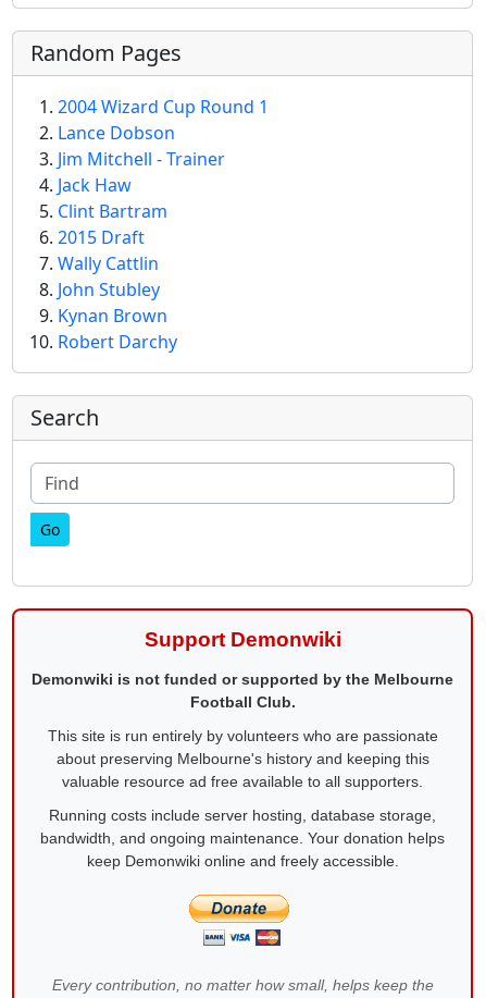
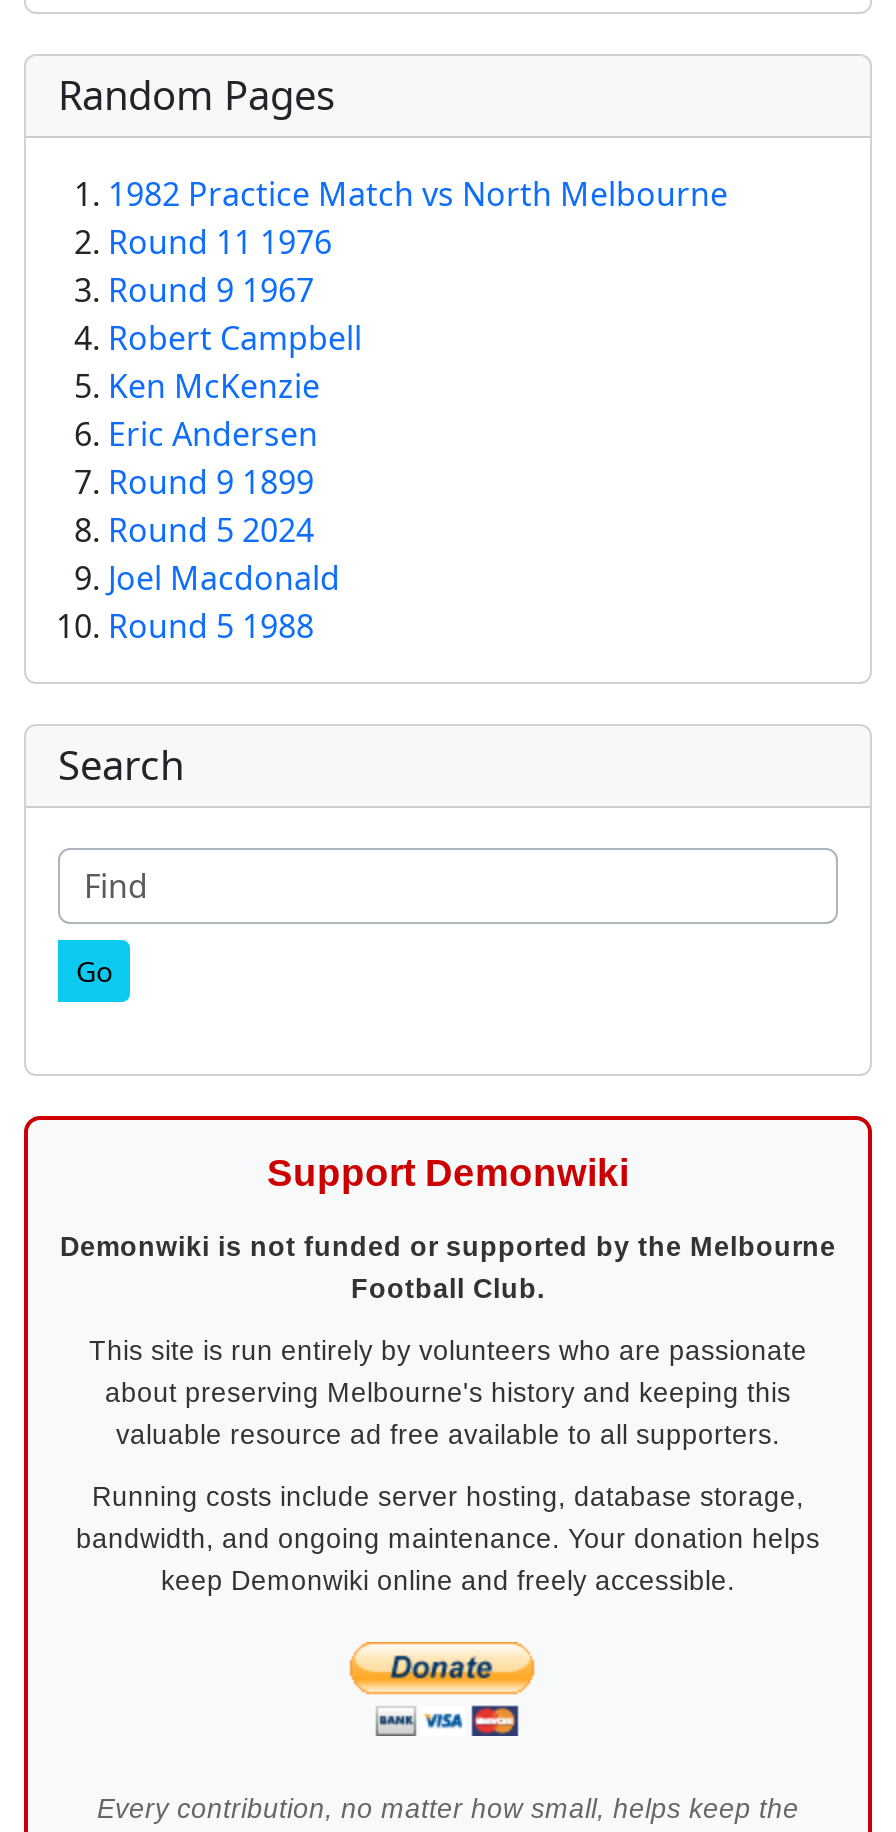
- 2004 Wizard Cup Round 1
- Lance Dobson
- Jim Mitchell - Trainer
- Jack Haw
- Clint Bartram
- 2015 Draft
- Wally Cattlin
- John Stubley
- Kynan Brown
- Robert Darchy
+ 1982 Practice Match vs North Melbourne
+ Round 11 1976
+ Round 9 1967
+ Robert Campbell
+ Ken McKenzie
+ Eric Andersen
+ Round 9 1899
+ Round 5 2024
+ Joel Macdonald
+ Round 5 1988
